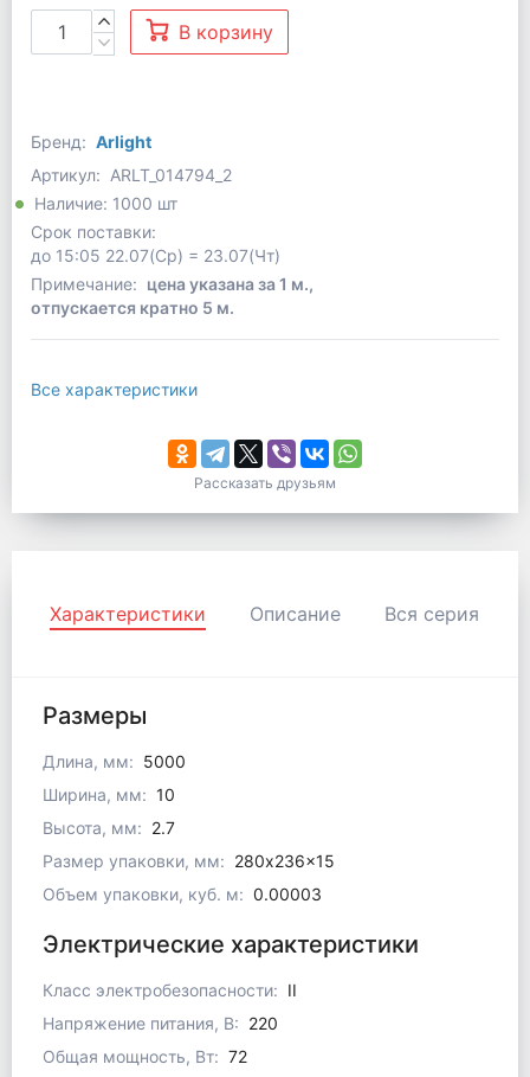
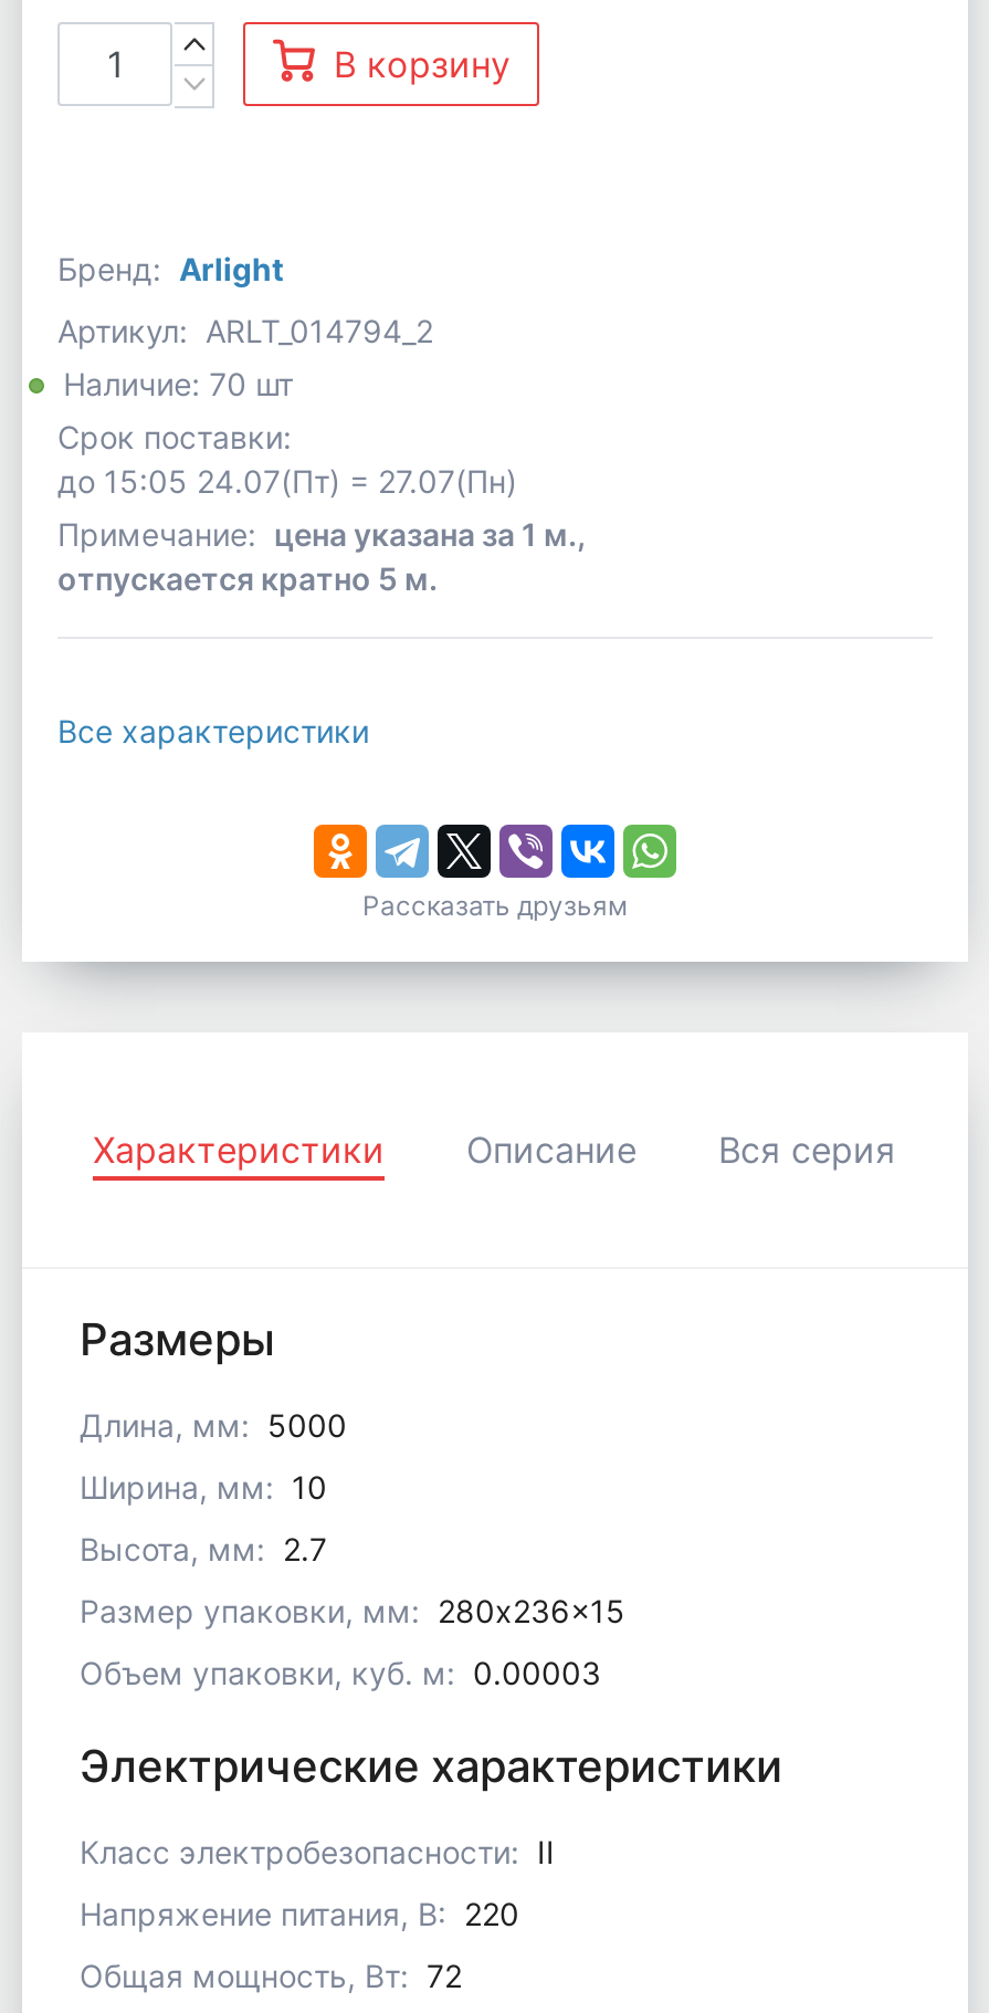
- Наличие: 1000 шт
+ Наличие: 70 шт

- до 15:05 22.07(Ср) = 23.07(Чт)
+ до 15:05 24.07(Пт) = 27.07(Пн)
